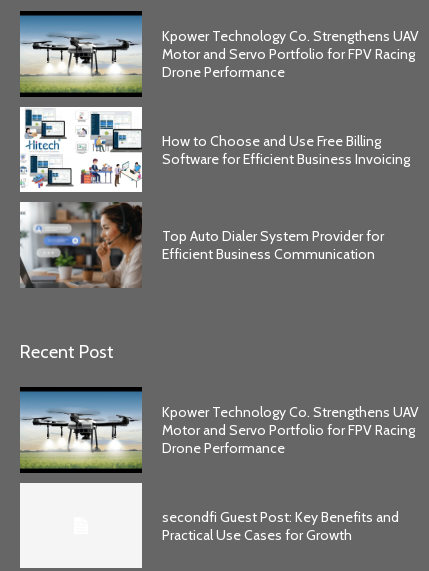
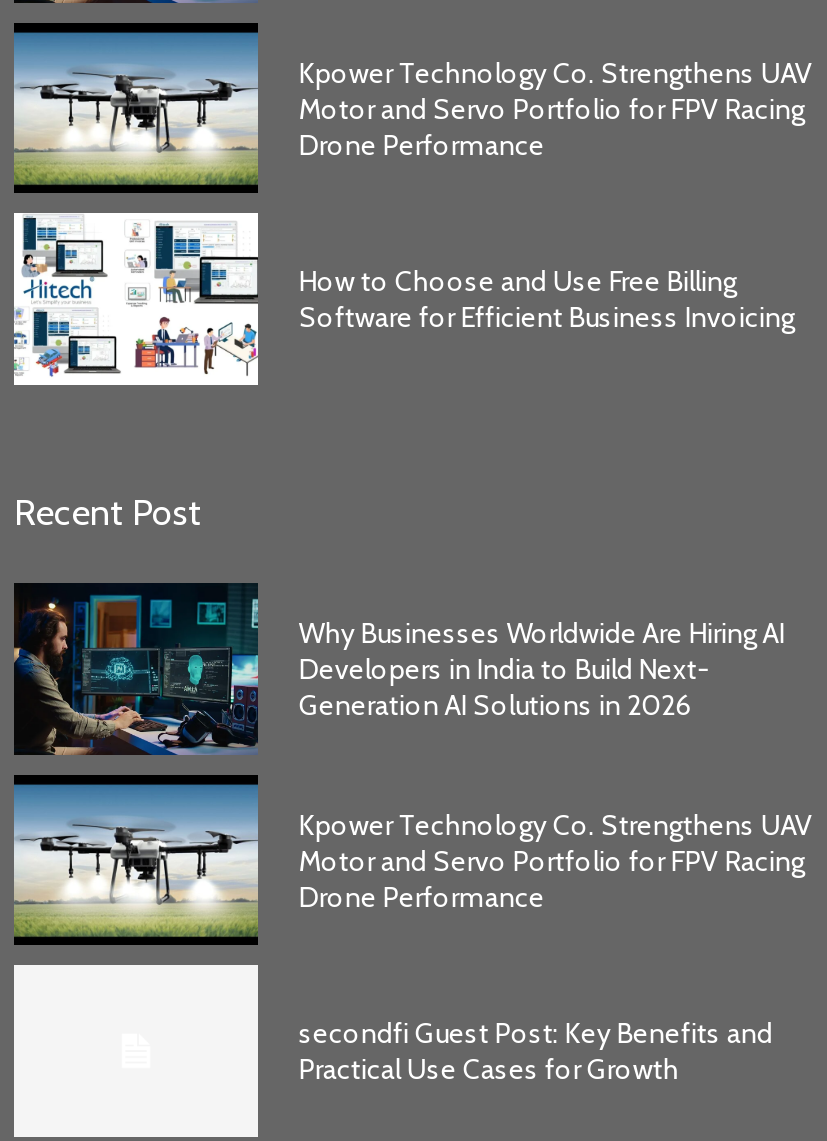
- [image]
- Top Auto Dialer System Provider for
- Efficient Business Communication

moved up: Recent Post

+ [image]
+ Why Businesses Worldwide Are Hiring AI
+ Developers in India to Build Next-
+ Generation AI Solutions in 2026
